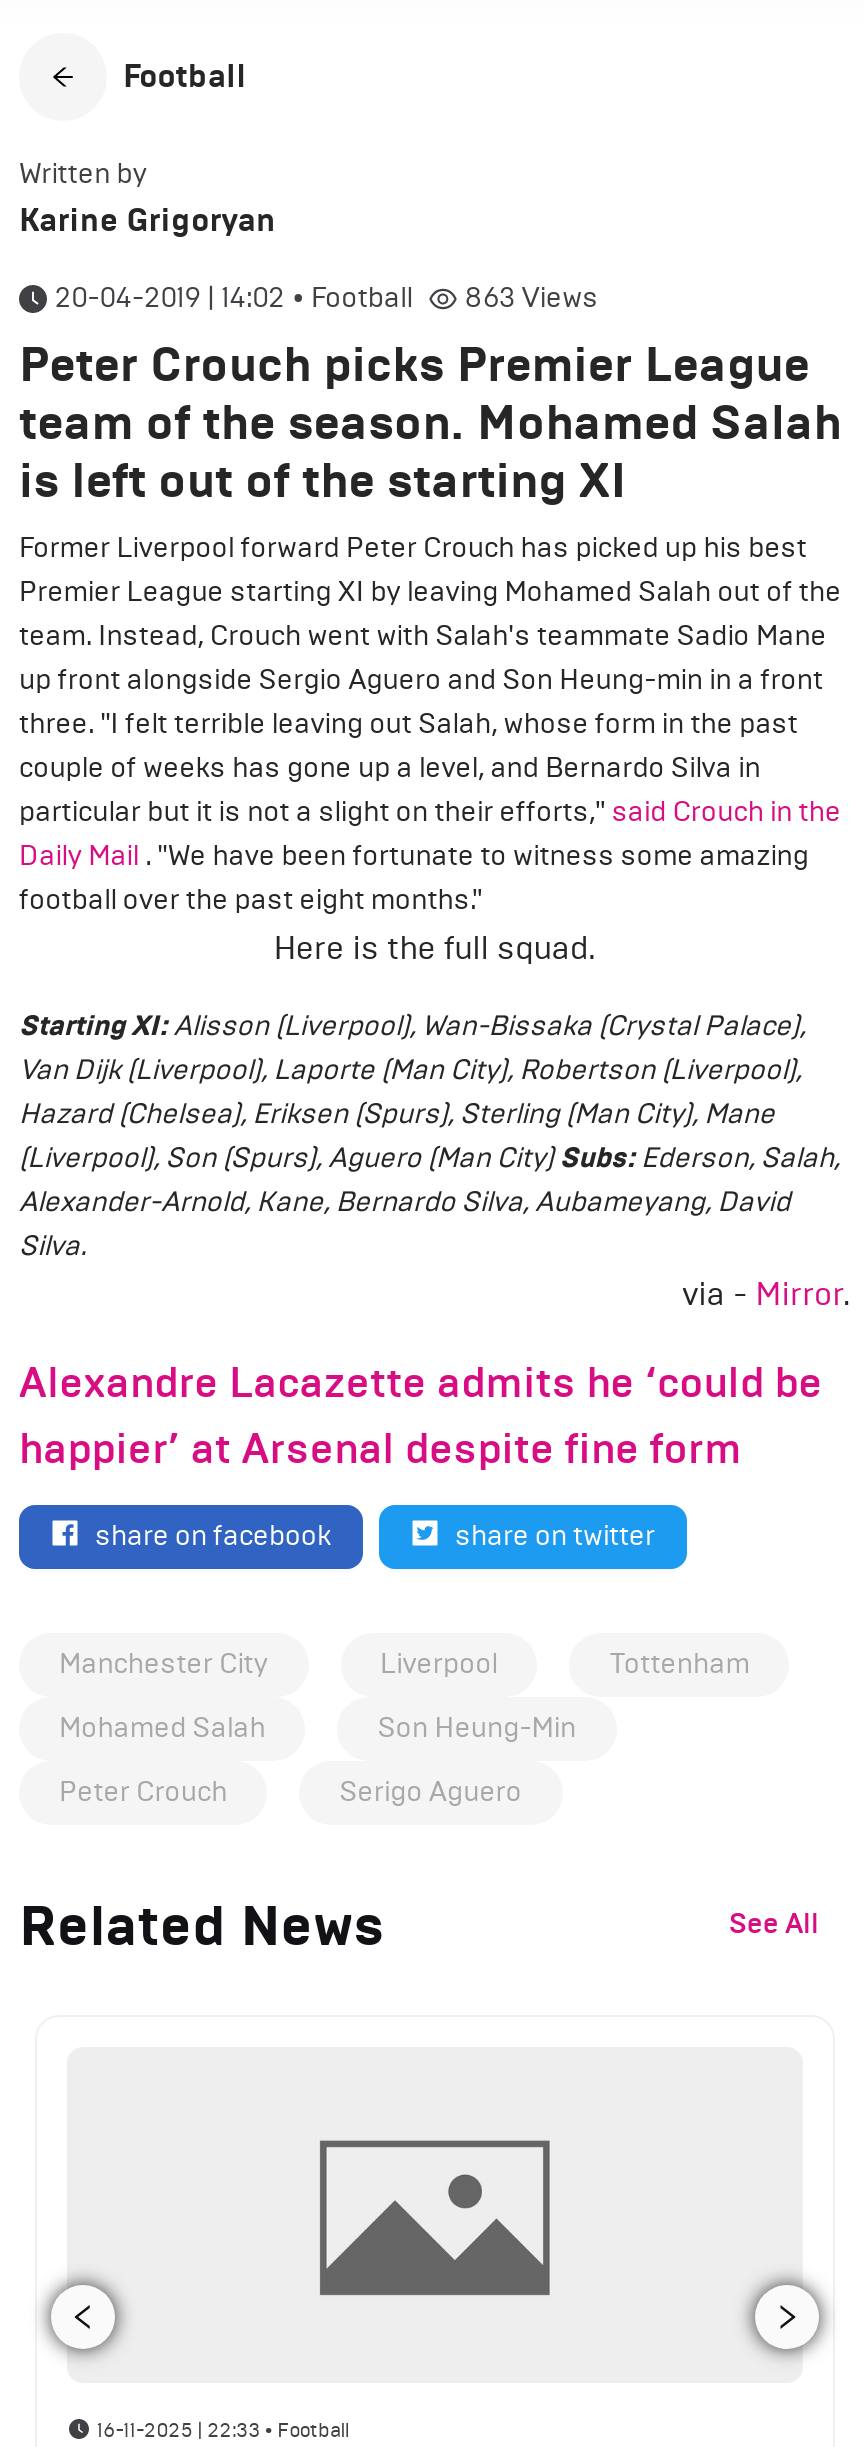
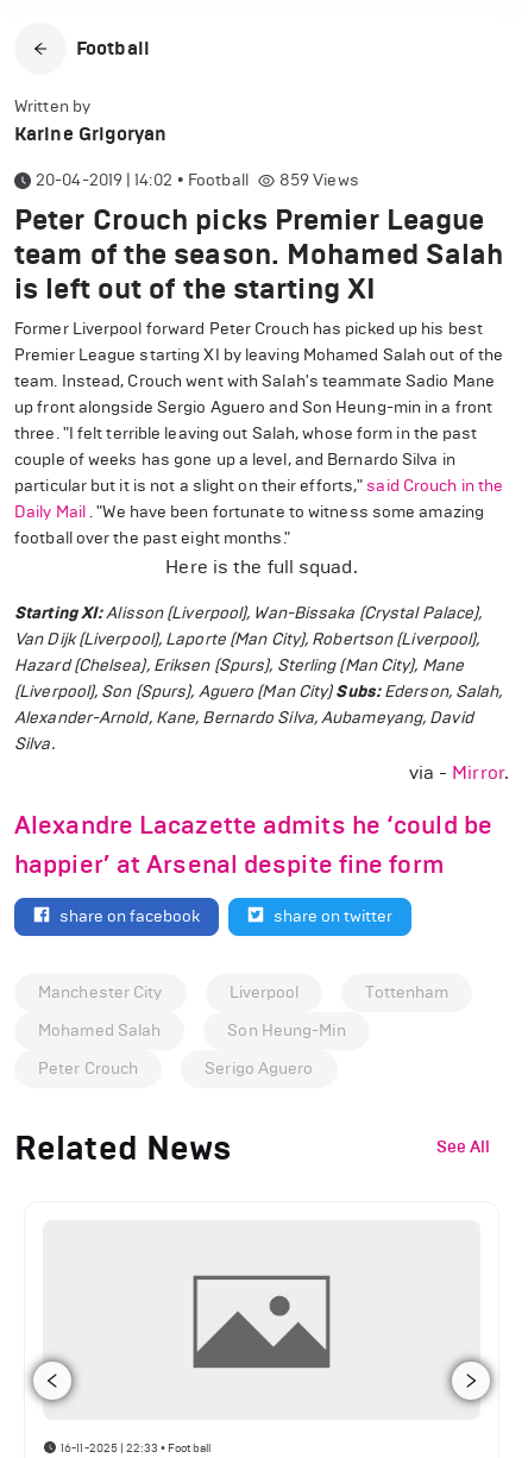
- 863 Views
+ 859 Views
